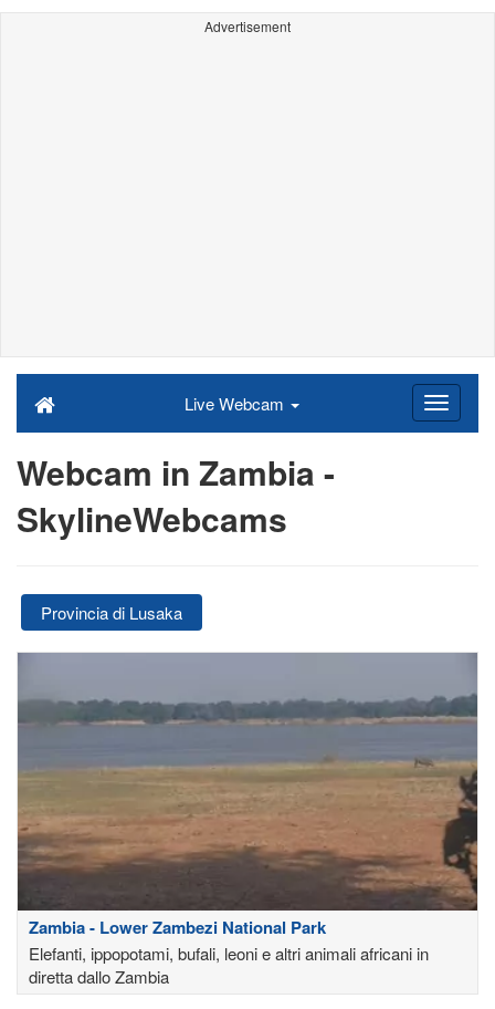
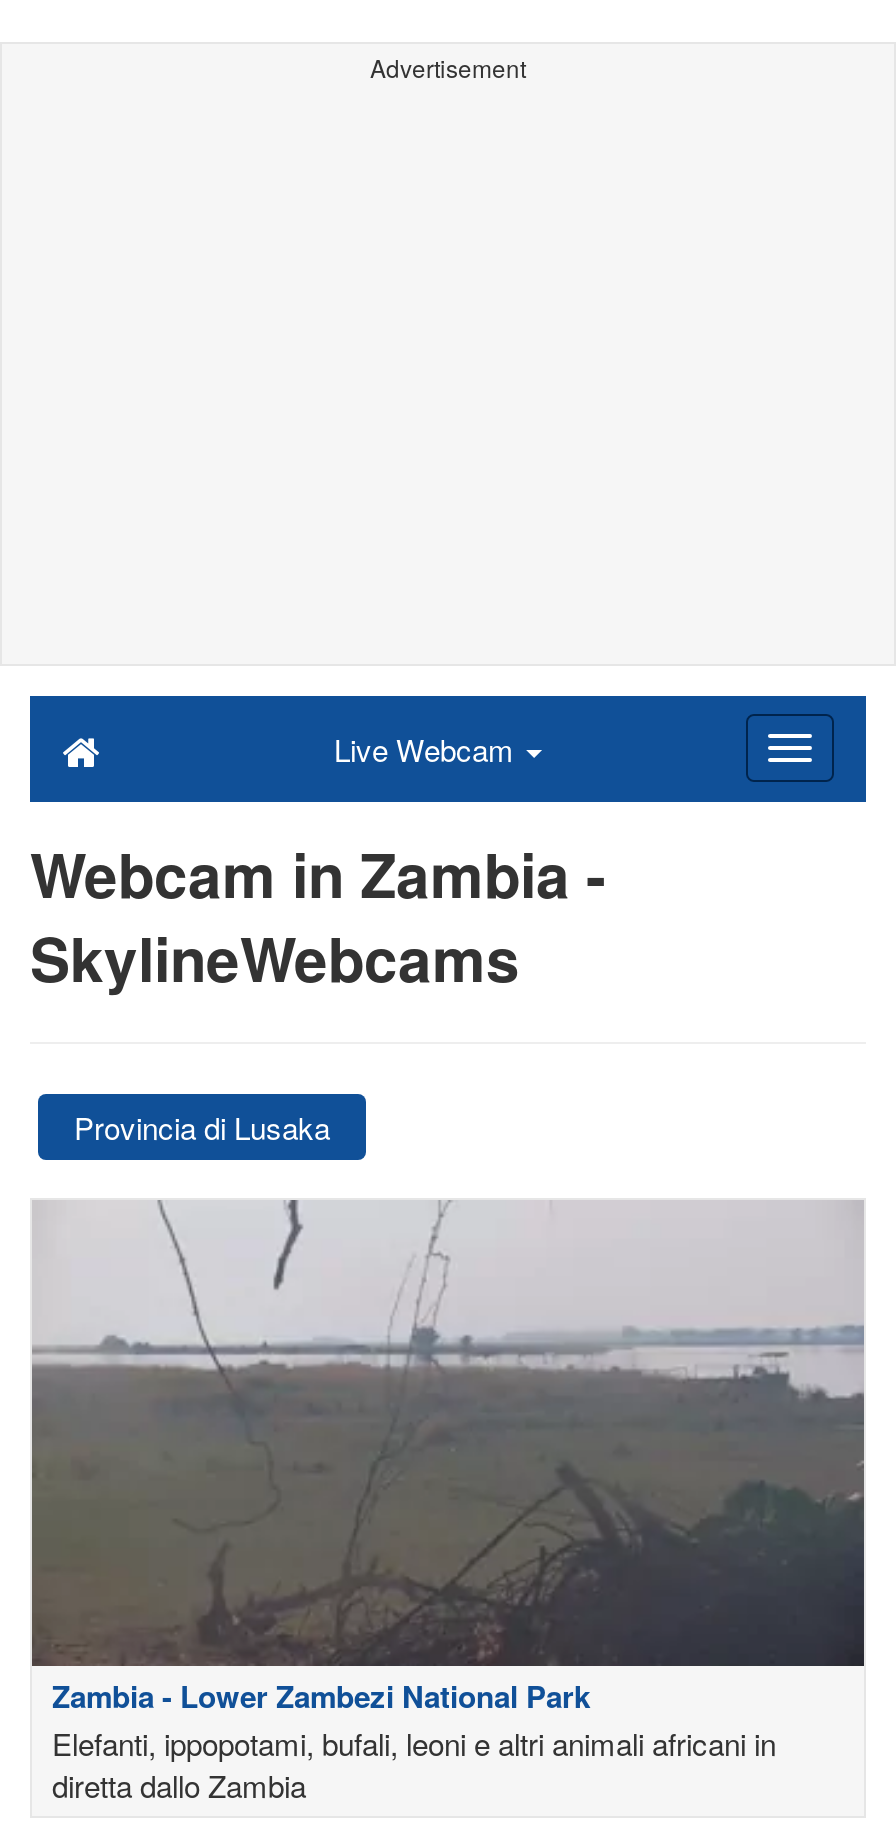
- [image]
+ [image]
